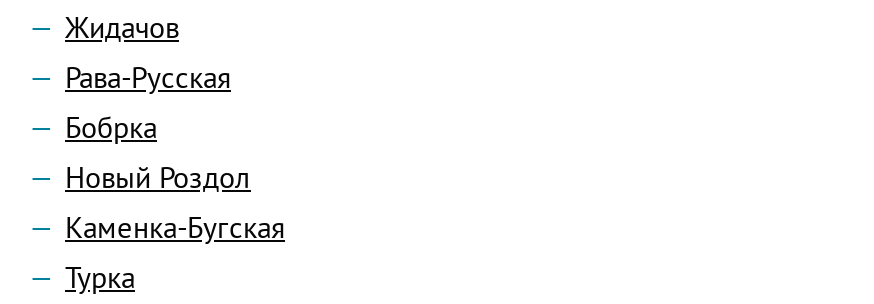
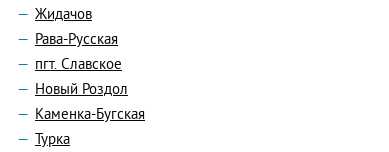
- Бобрка
+ пгт. Славское
